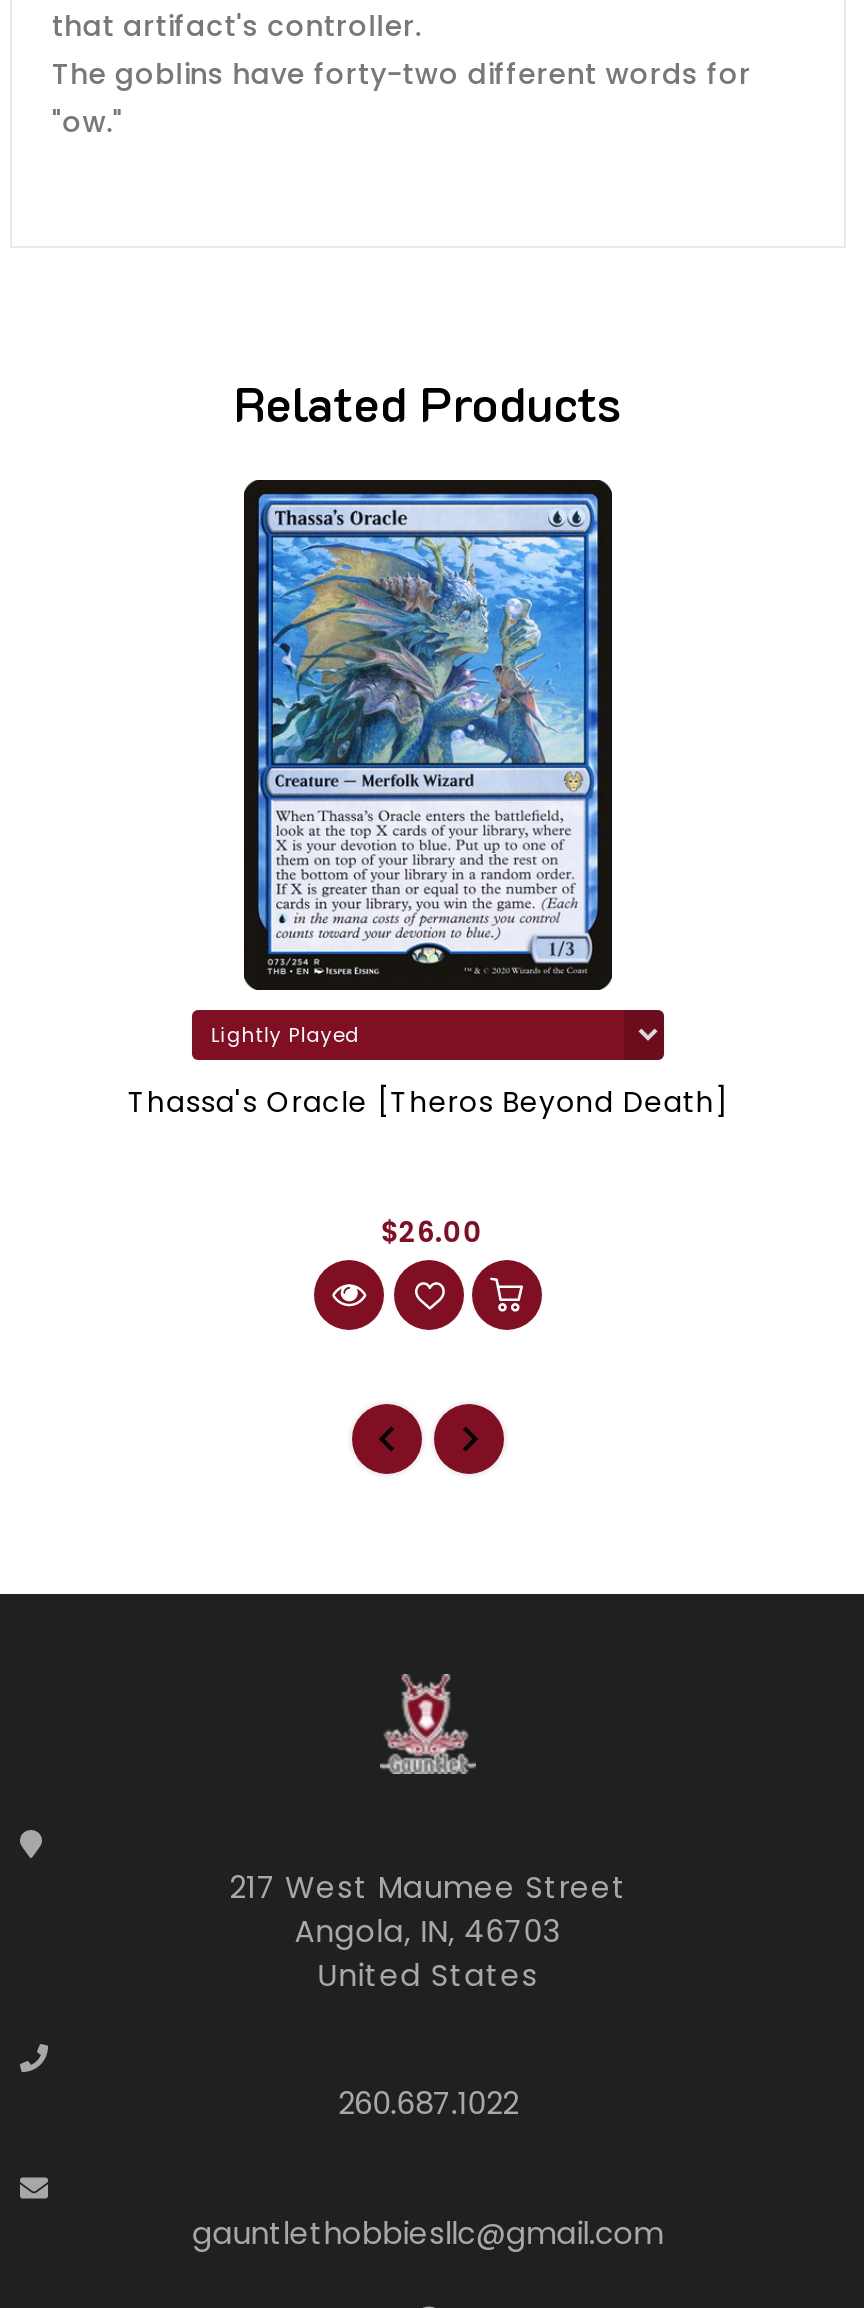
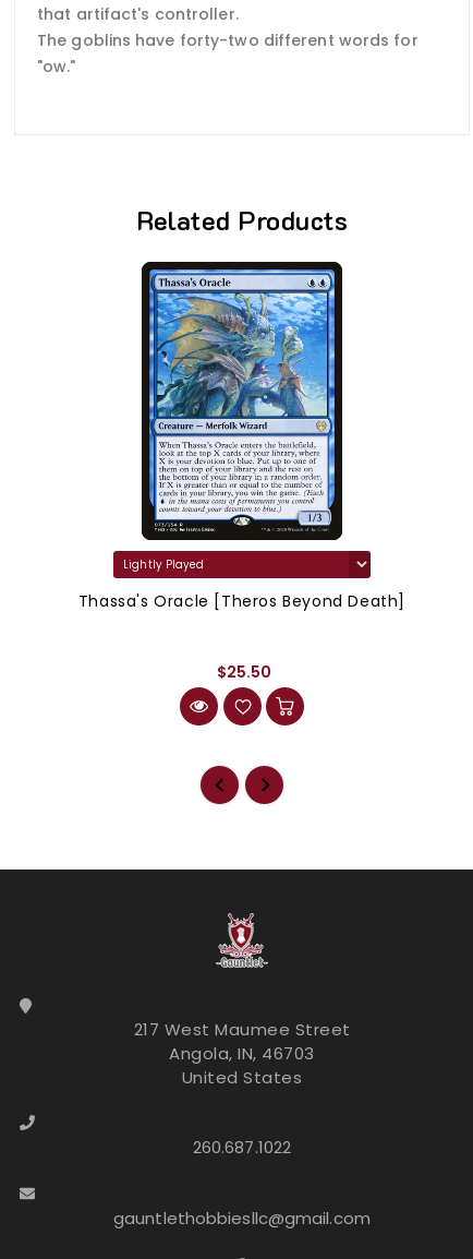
- $26.00
+ $25.50
